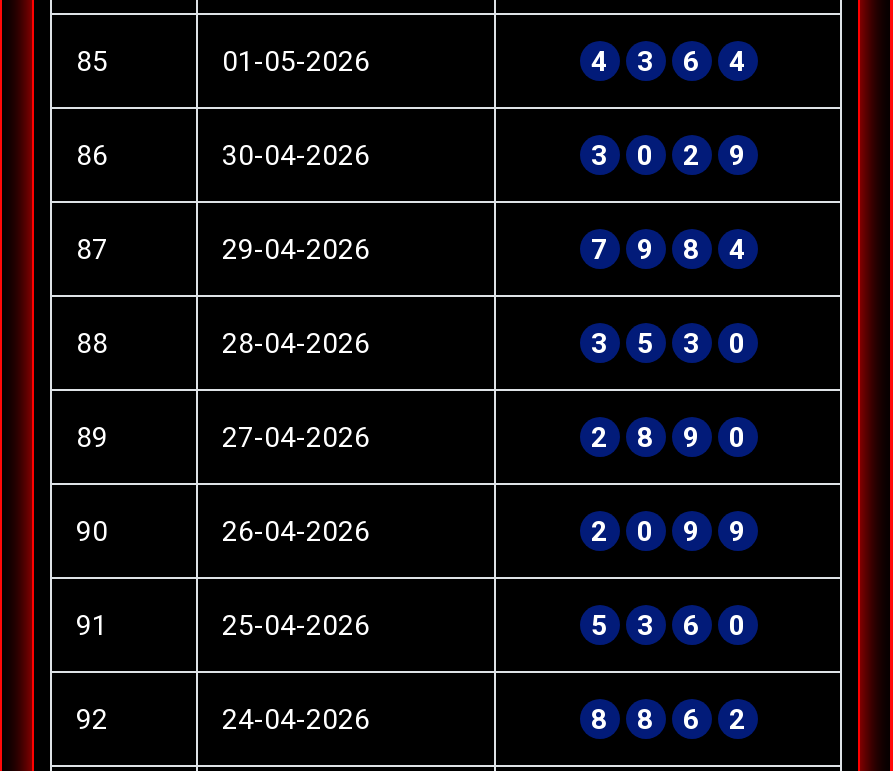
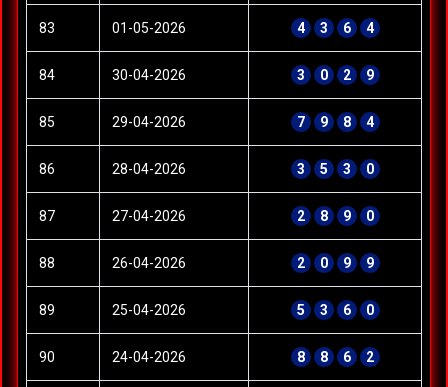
- 85
+ 83

- 86
+ 84

- 87
+ 85

- 88
+ 86

- 89
+ 87

- 90
+ 88

- 91
+ 89

- 92
+ 90
